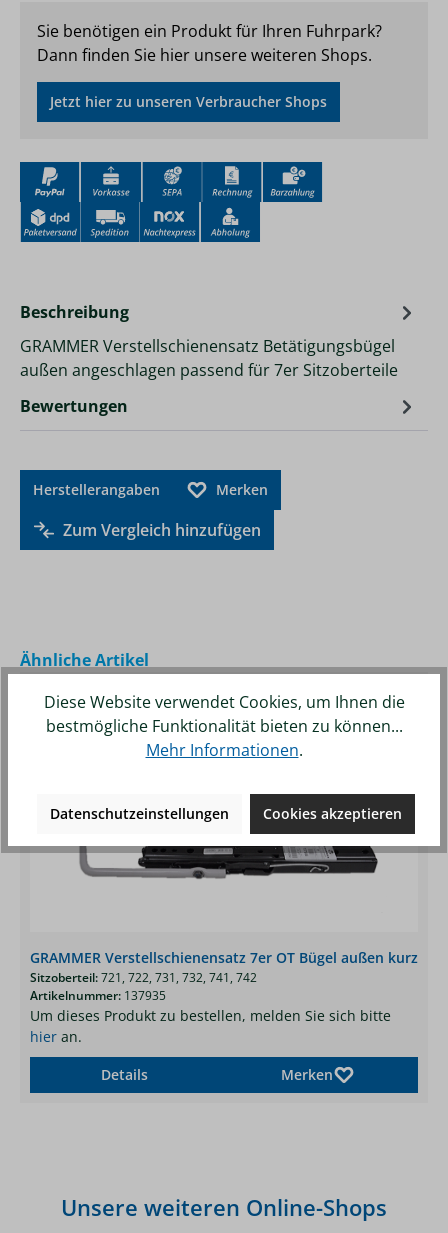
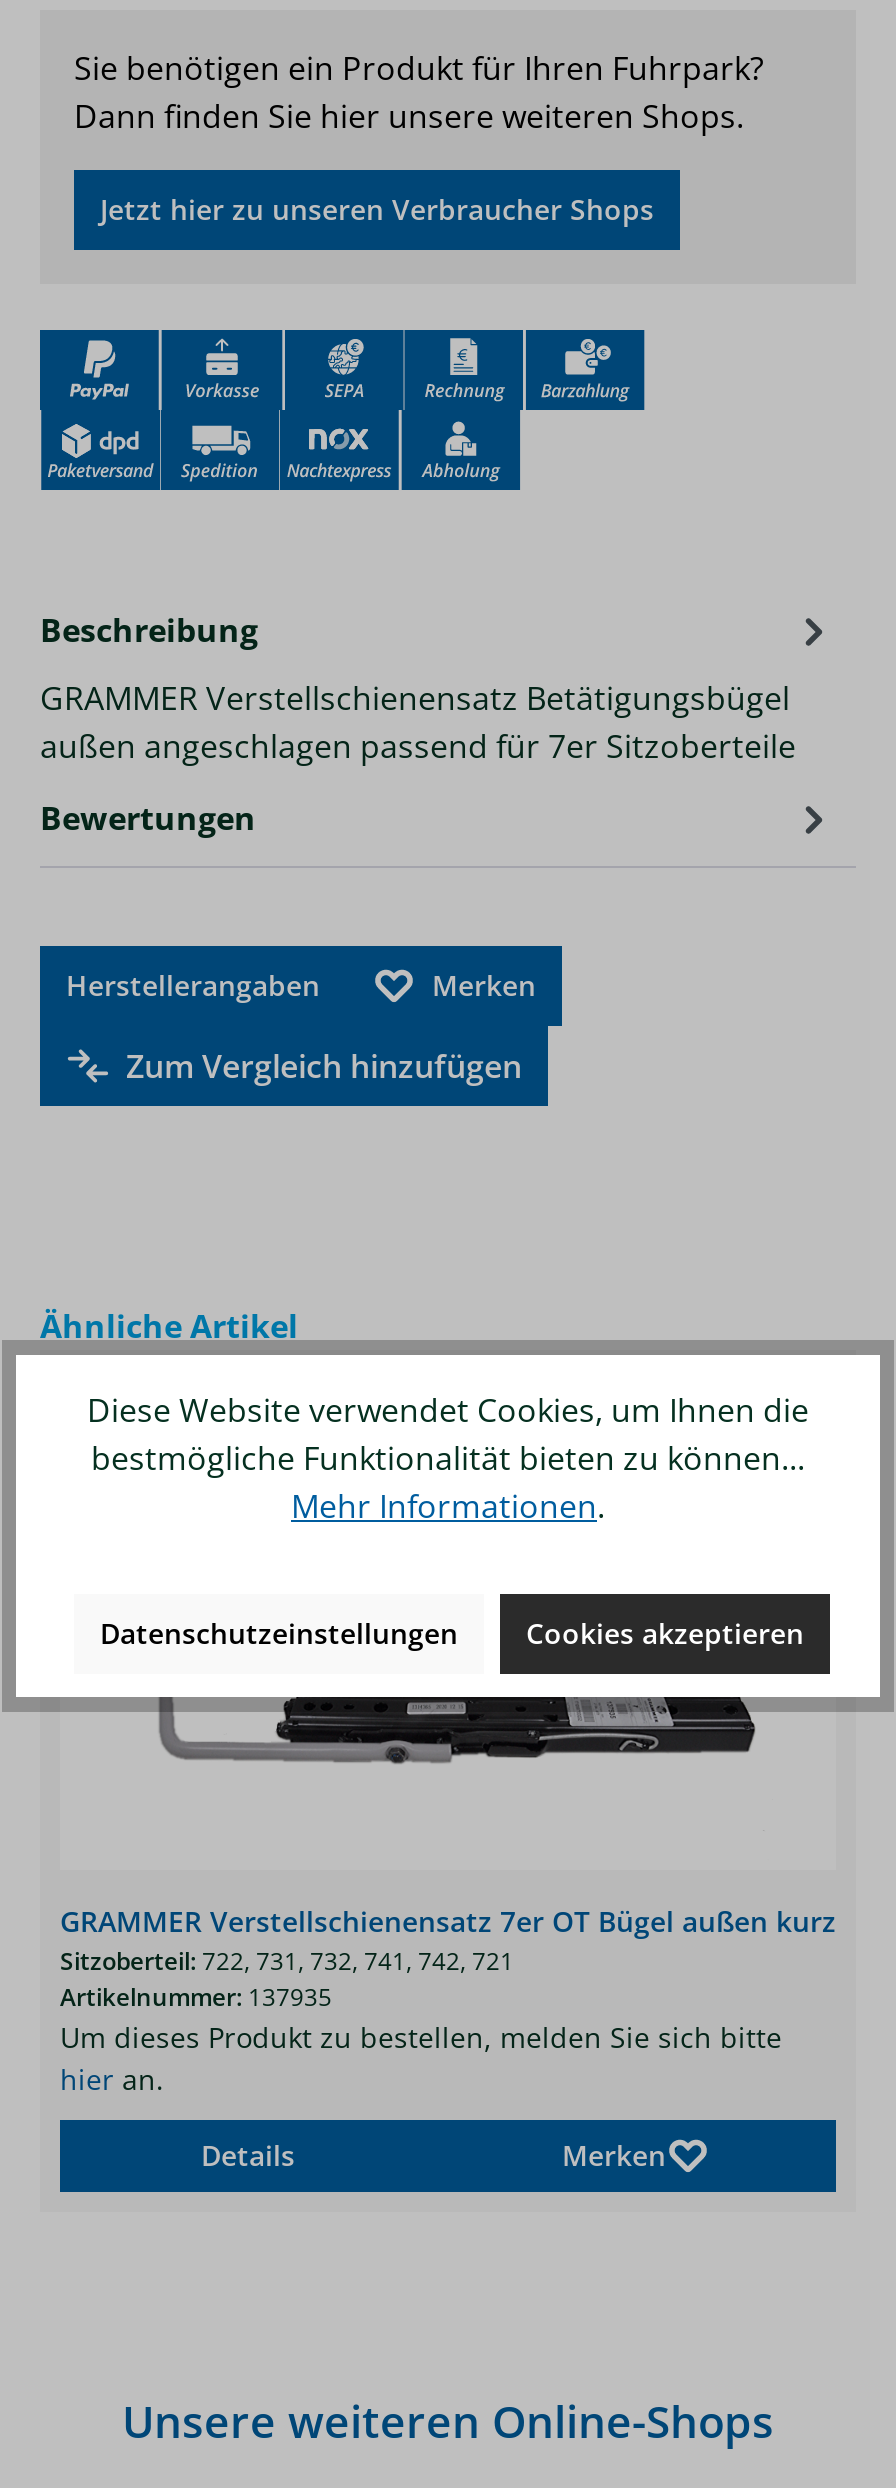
- Sitzoberteil: 721, 722, 731, 732, 741, 742
+ Sitzoberteil: 722, 731, 732, 741, 742, 721
